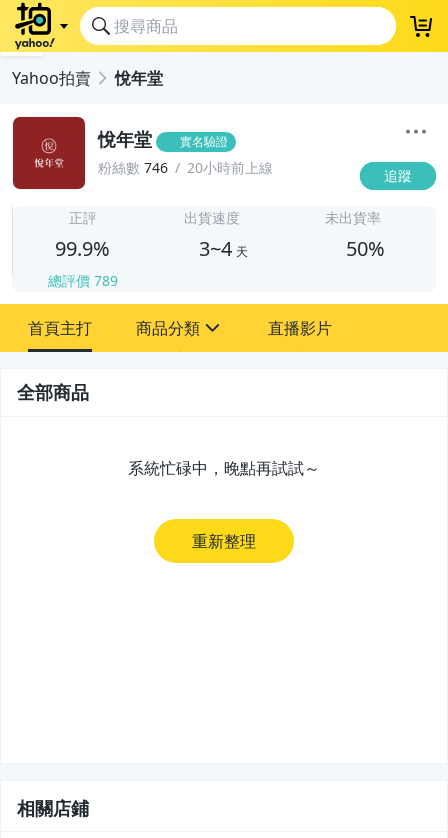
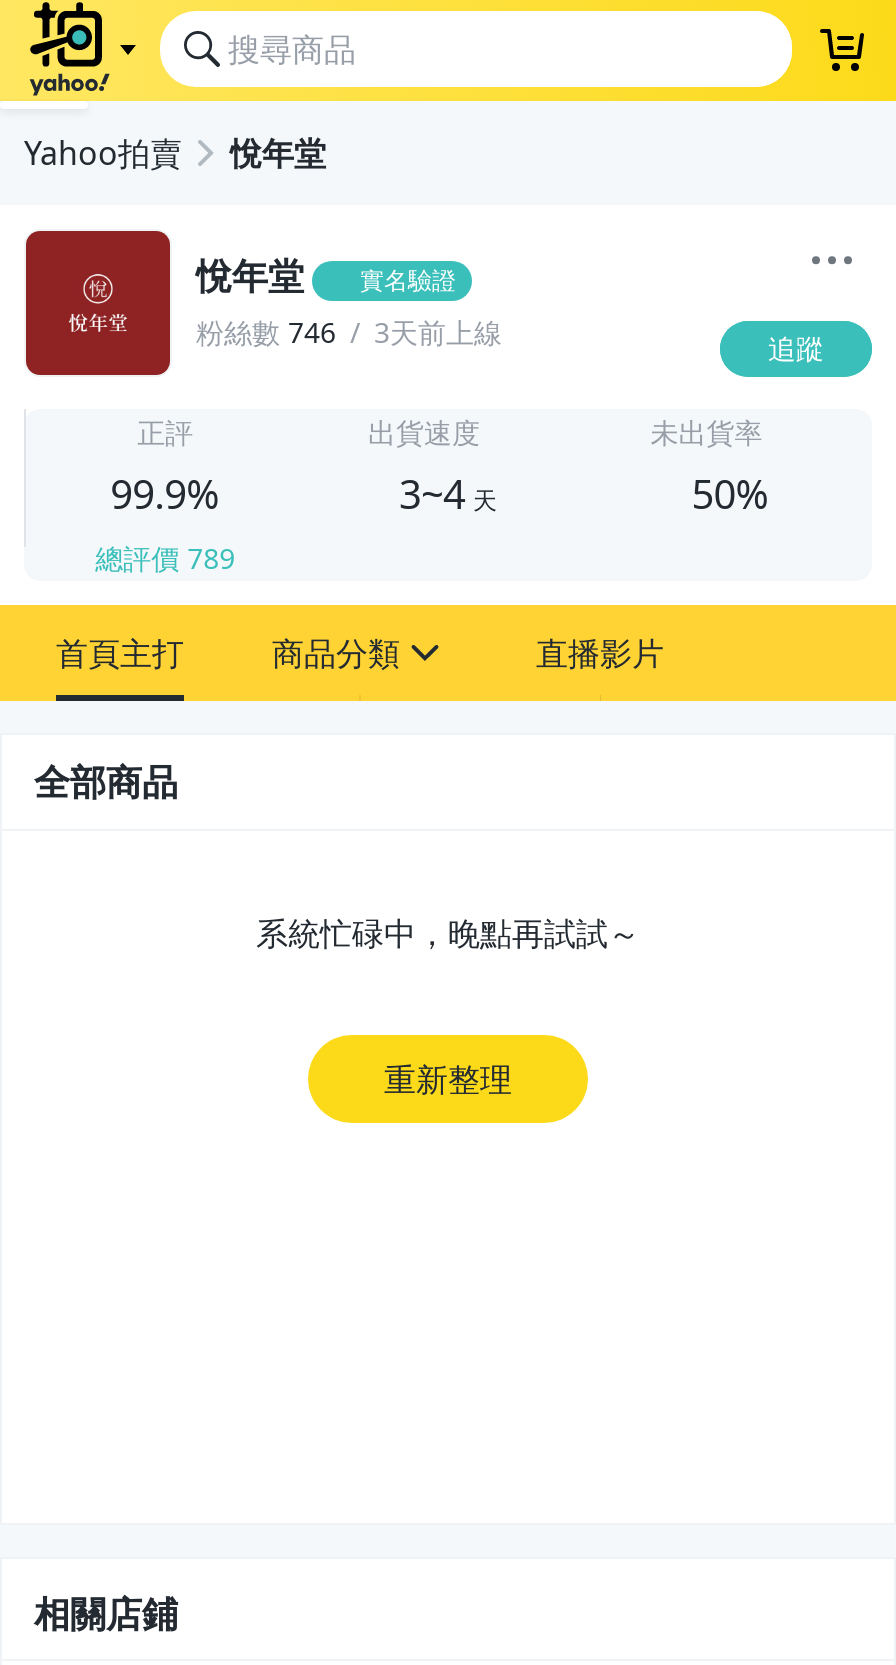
- 粉絲數 746 20小時前上線
+ 粉絲數 746 3天前上線
